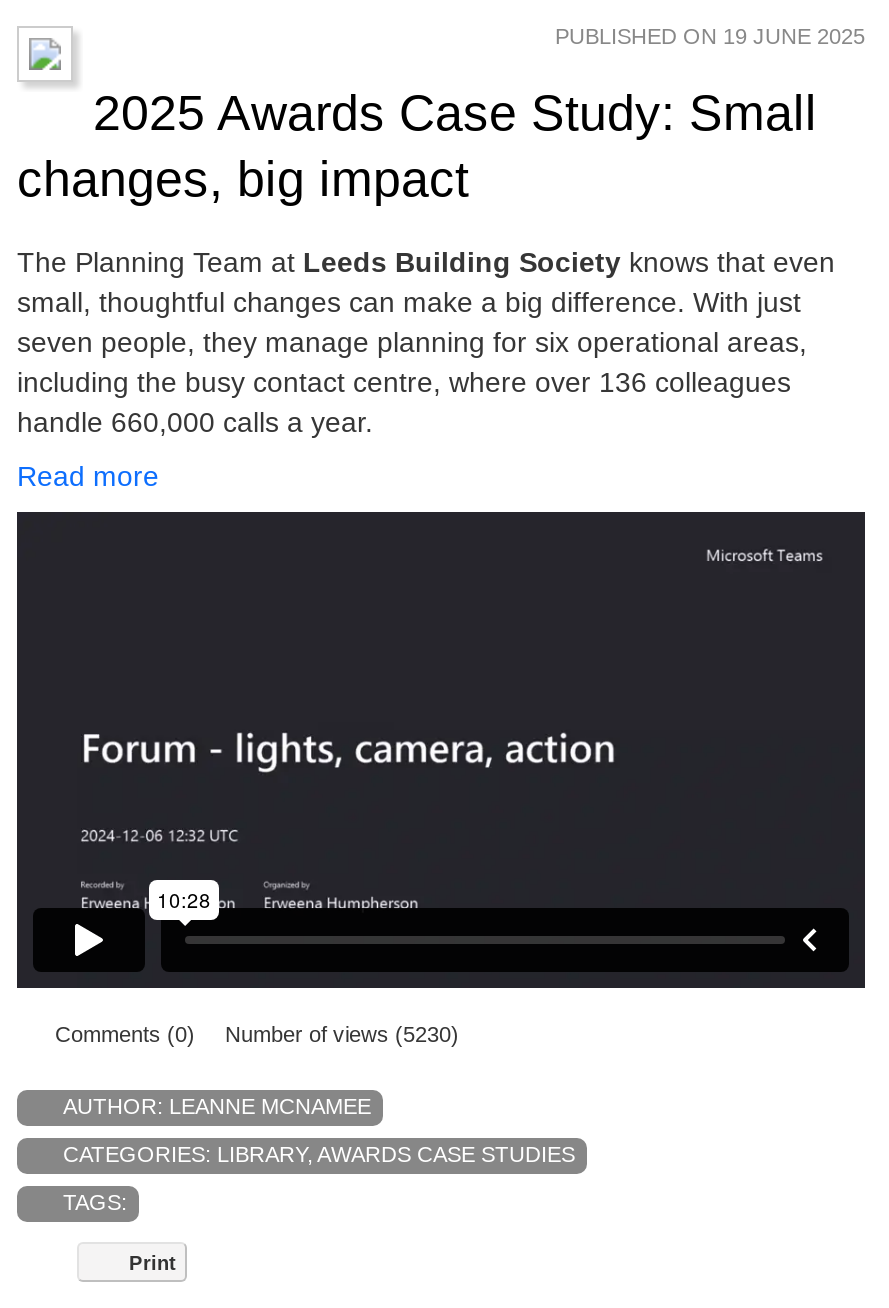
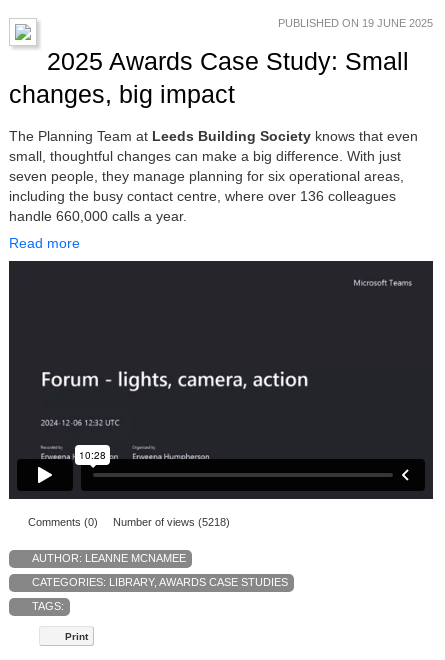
- Number of views (5230)
+ Number of views (5218)
